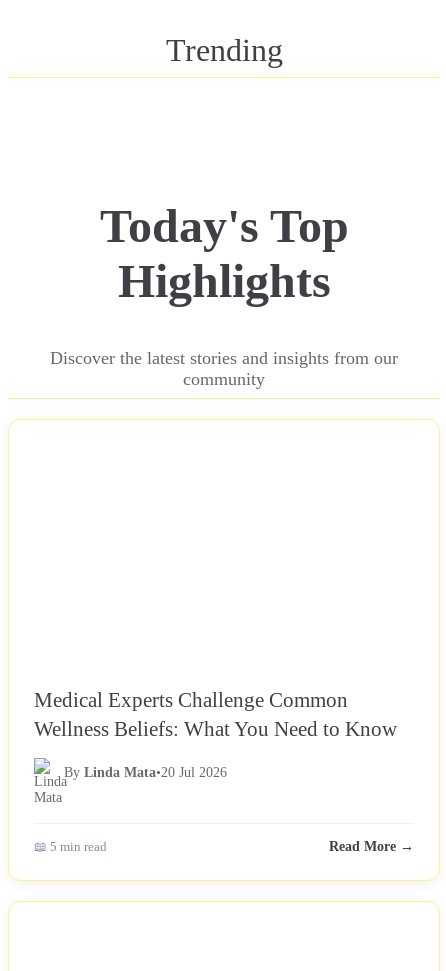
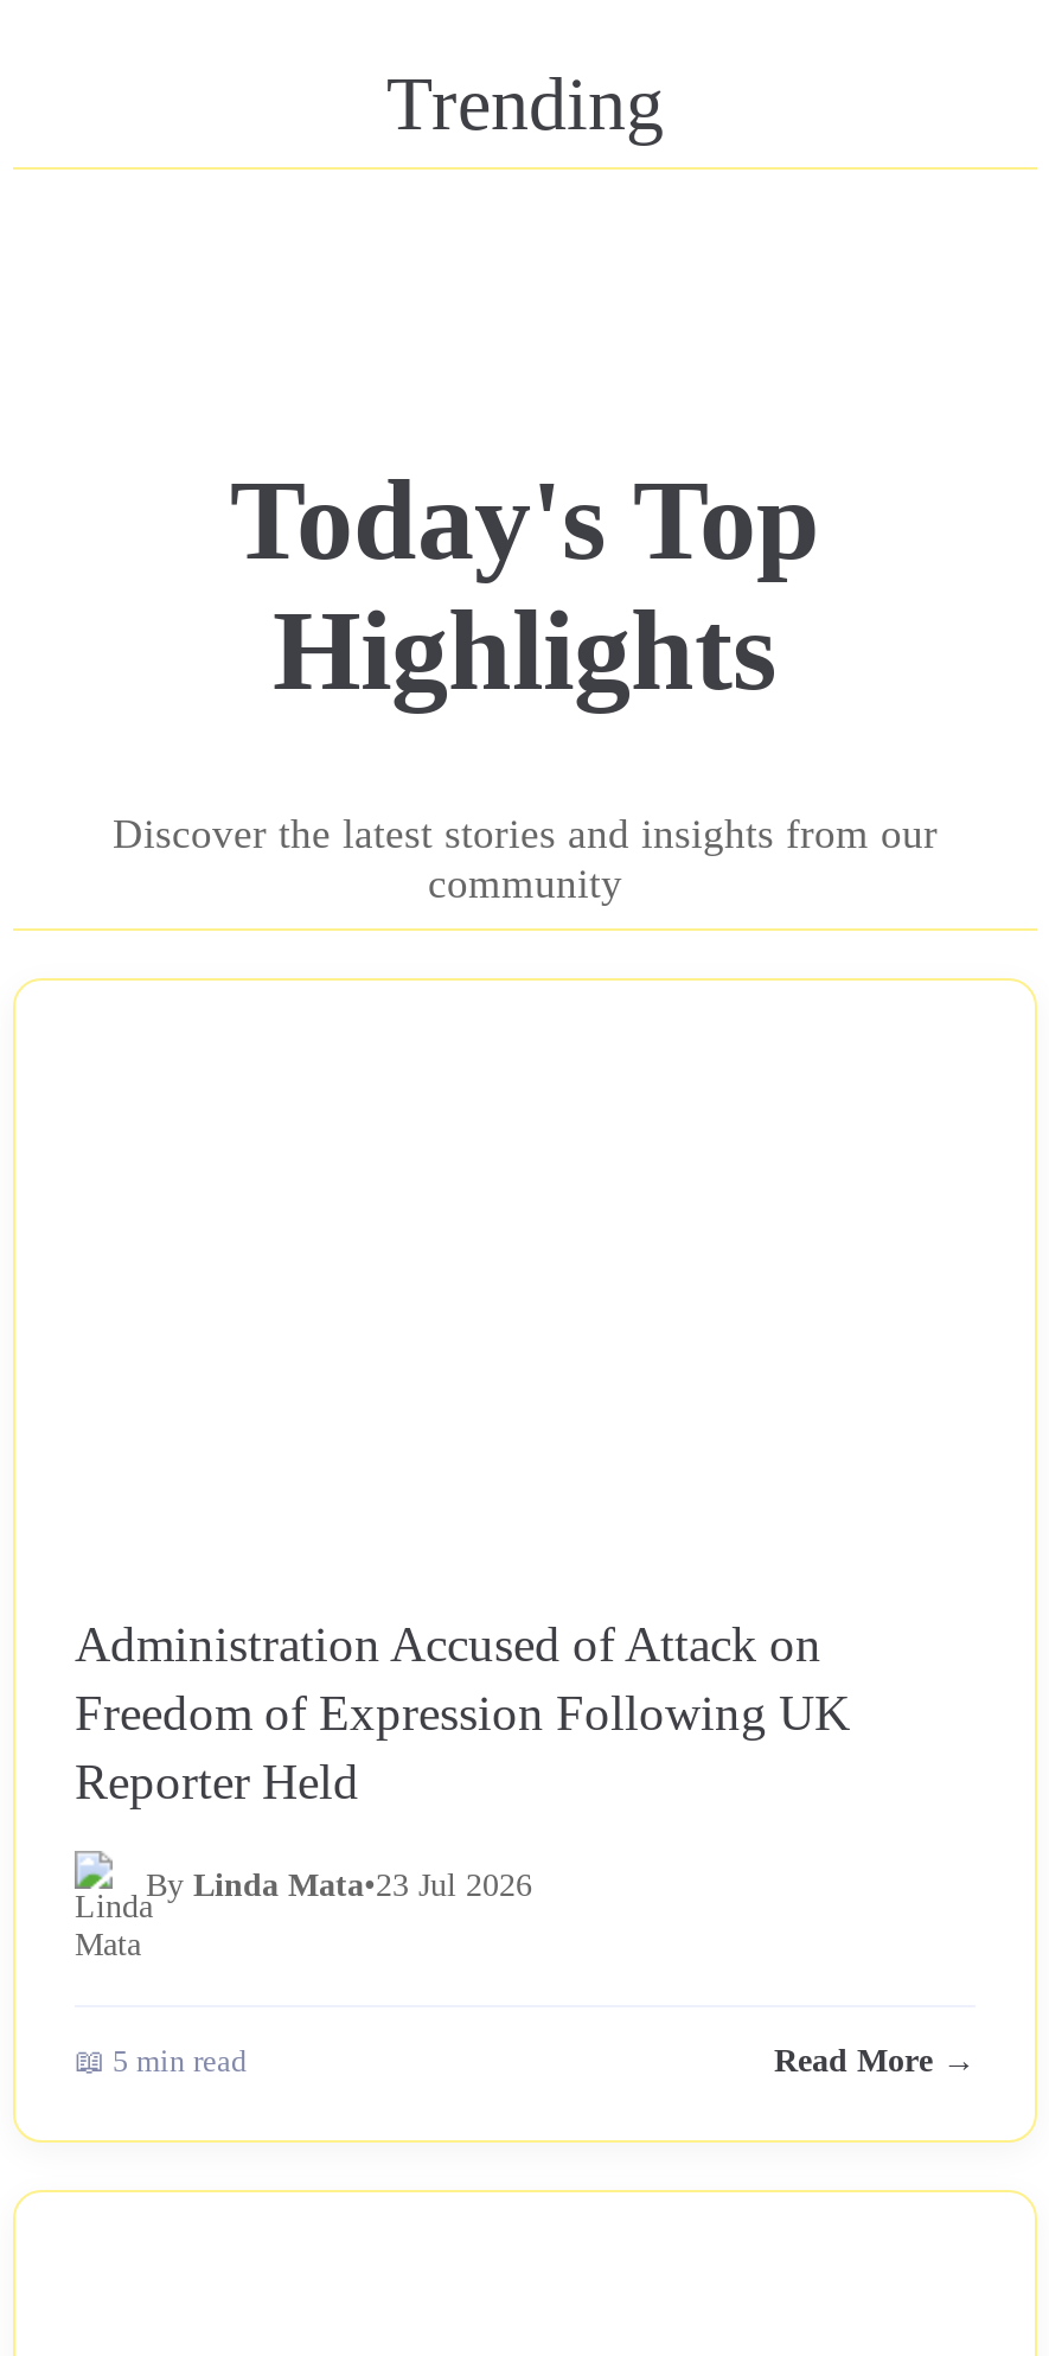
- Medical Experts Challenge Common
- Wellness Beliefs: What You Need to Know
+ Administration Accused of Attack on
+ Freedom of Expression Following UK
+ Reporter Held

- By Linda Mata•20 Jul 2026
+ By Linda Mata•23 Jul 2026
